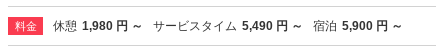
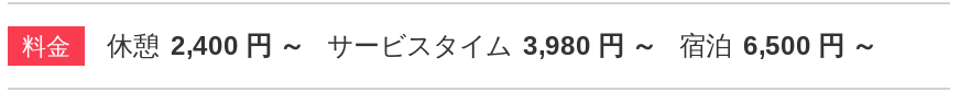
- 休憩 1,980 円 ～
- サービスタイム 5,490 円 ～
- 宿泊 5,900 円 ～
+ 休憩 2,400 円 ～
+ サービスタイム 3,980 円 ～
+ 宿泊 6,500 円 ～
